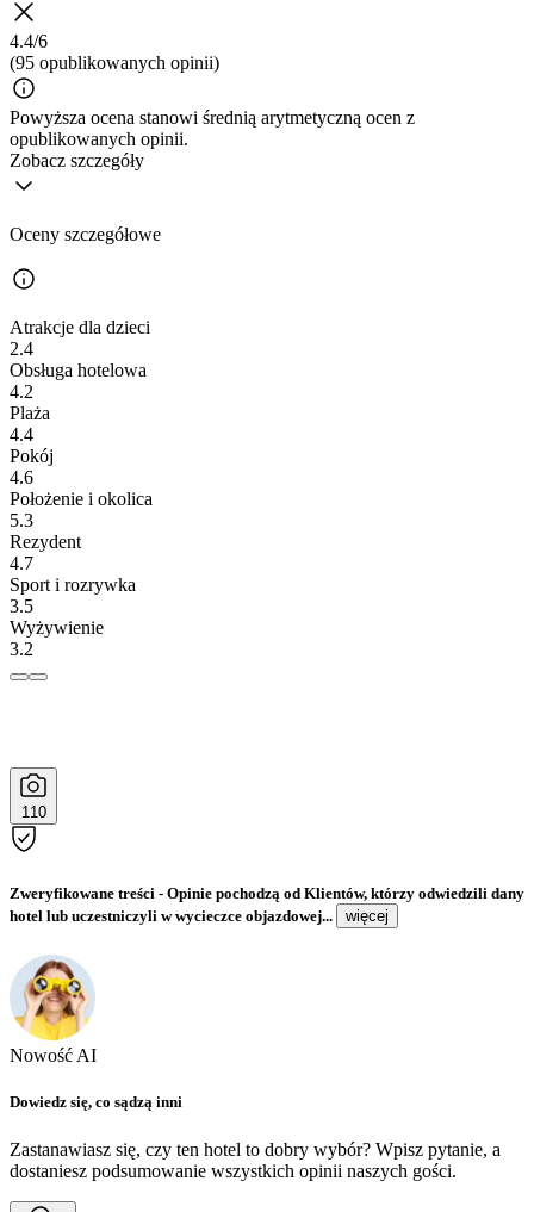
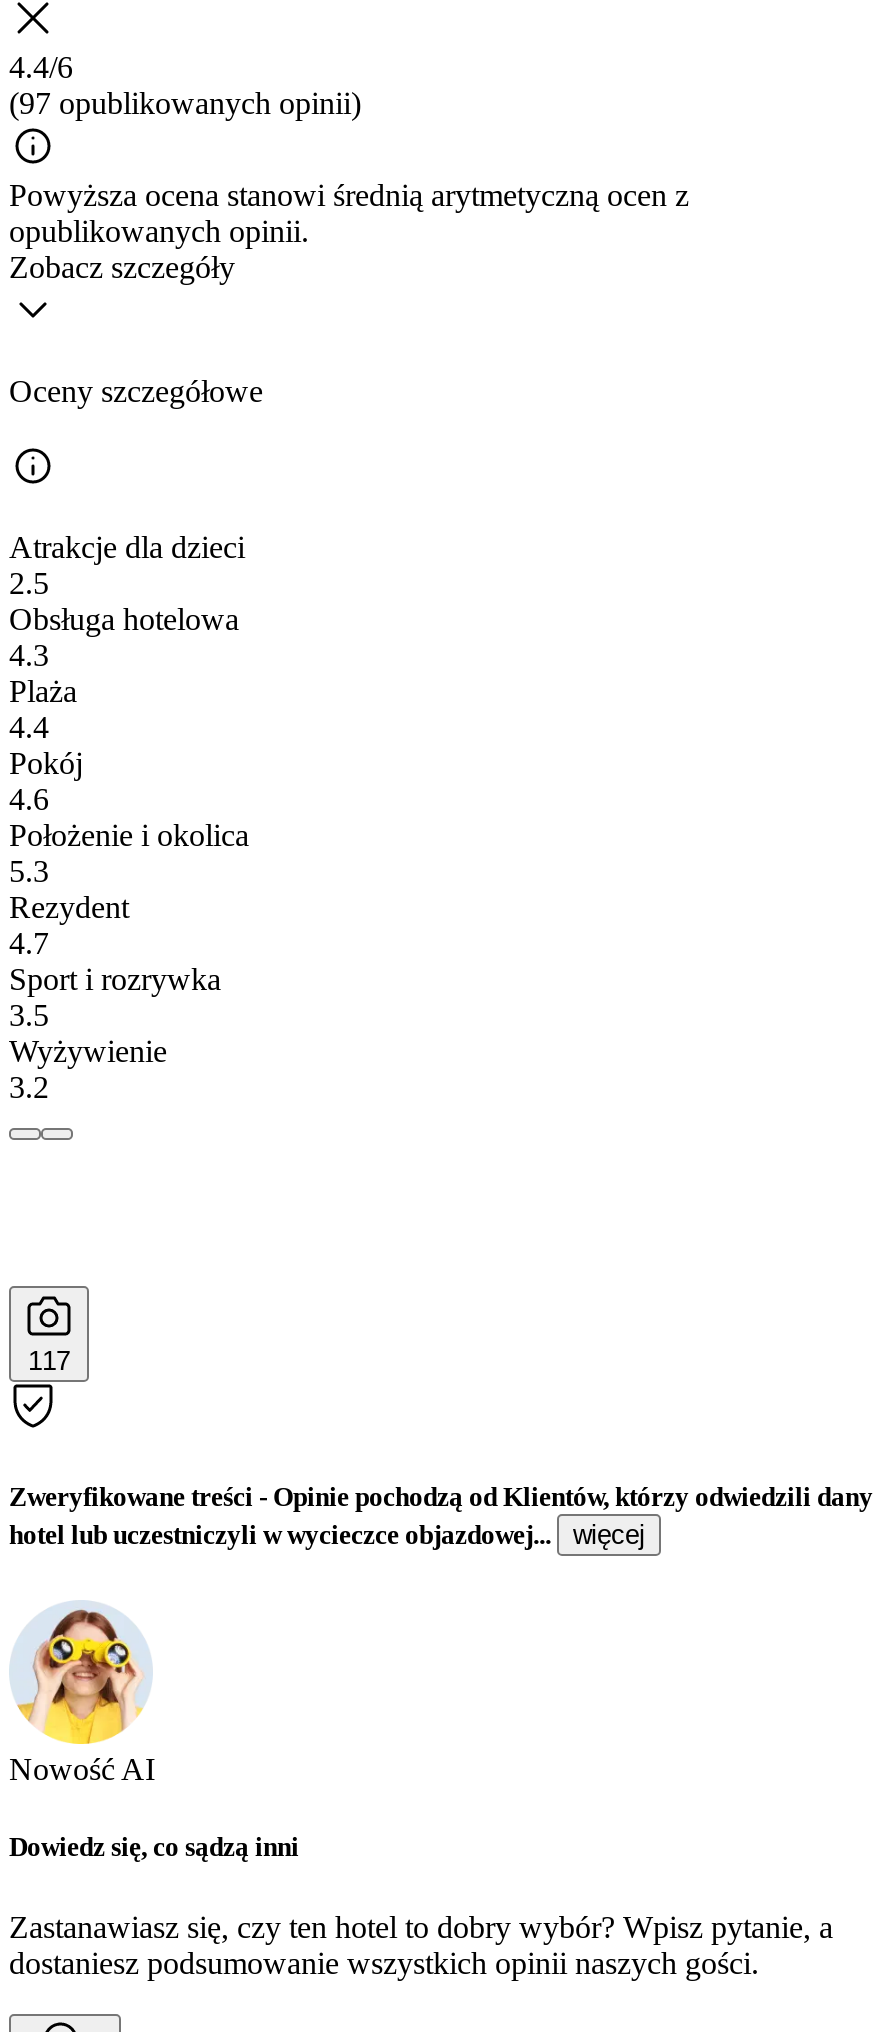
- (95 opublikowanych opinii)
+ (97 opublikowanych opinii)

- 2.4
+ 2.5

- 4.2
+ 4.3

- 110
+ 117
